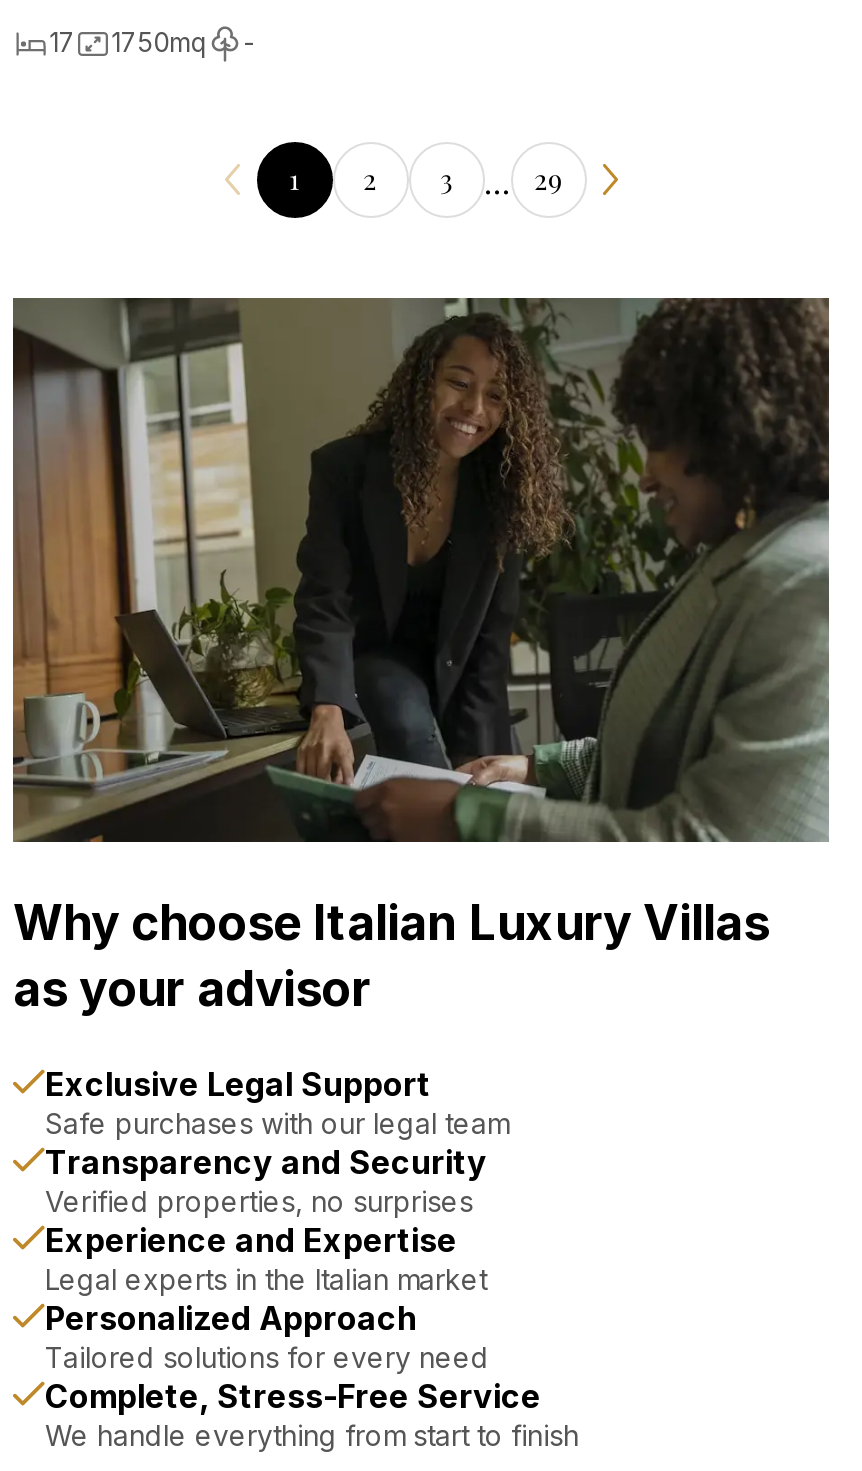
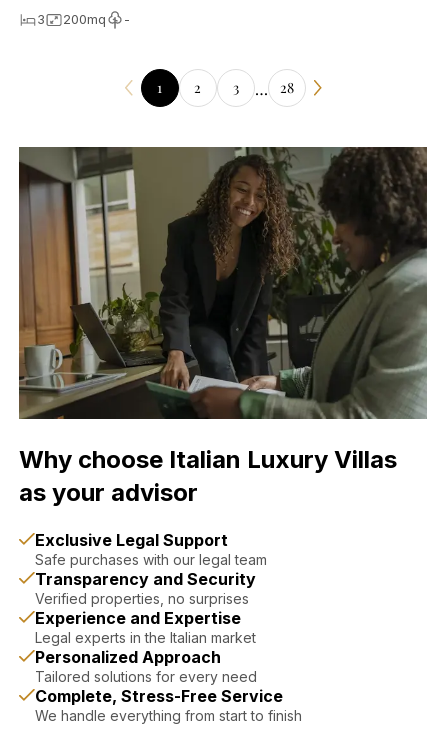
- 17
- 1750mq
+ 3
+ 200mq

- 29
+ 28
